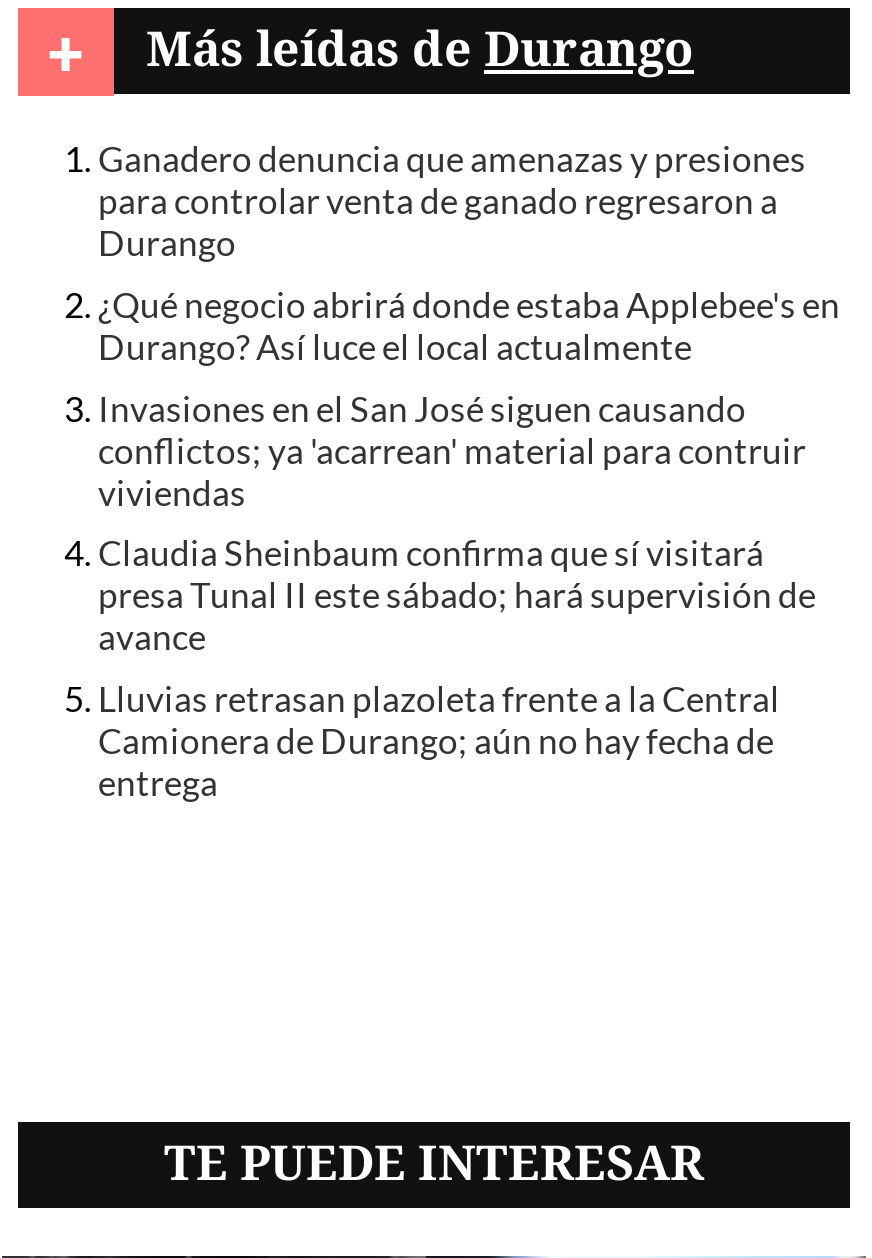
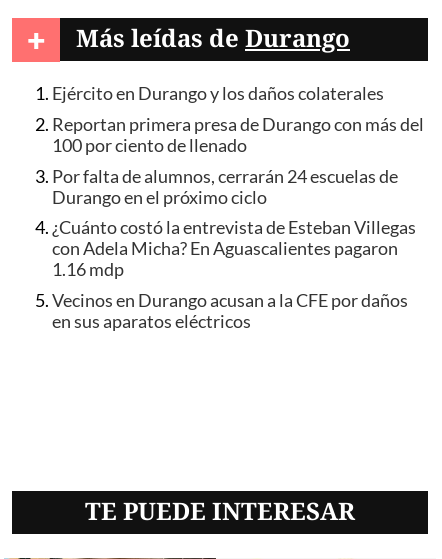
- Ganadero denuncia que amenazas y presiones
- para controlar venta de ganado regresaron a
- Durango
+ Ejército en Durango y los daños colaterales

- ¿Qué negocio abrirá donde estaba Applebee's en
- Durango? Así luce el local actualmente
+ Reportan primera presa de Durango con más del
+ 100 por ciento de llenado

- Invasiones en el San José siguen causando
- conflictos; ya 'acarrean' material para contruir
- viviendas
+ Por falta de alumnos, cerrarán 24 escuelas de
+ Durango en el próximo ciclo

- Claudia Sheinbaum confirma que sí visitará
- presa Tunal II este sábado; hará supervisión de
- avance
+ ¿Cuánto costó la entrevista de Esteban Villegas
+ con Adela Micha? En Aguascalientes pagaron
+ 1.16 mdp

- Lluvias retrasan plazoleta frente a la Central
- Camionera de Durango; aún no hay fecha de
- entrega
+ Vecinos en Durango acusan a la CFE por daños
+ en sus aparatos eléctricos
